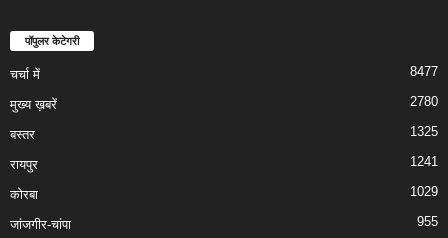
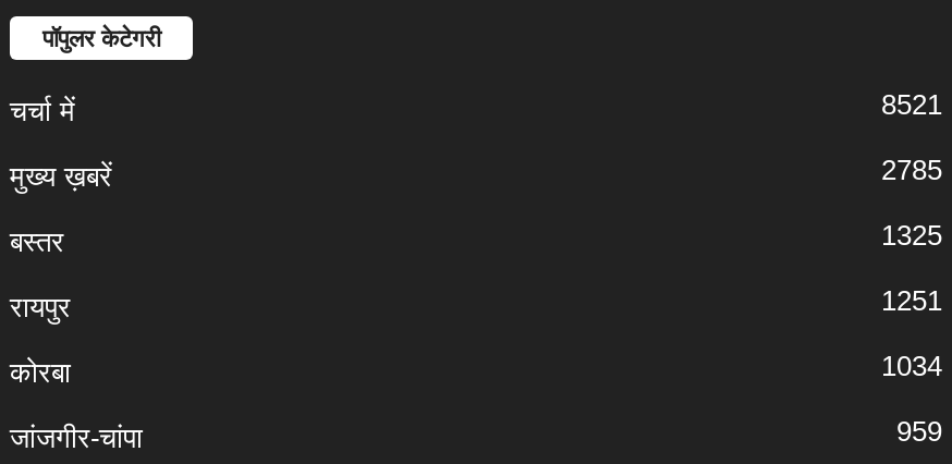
- 8477
+ 8521

- 2780
+ 2785

- 1241
+ 1251

- 1029
+ 1034

- 955
+ 959
